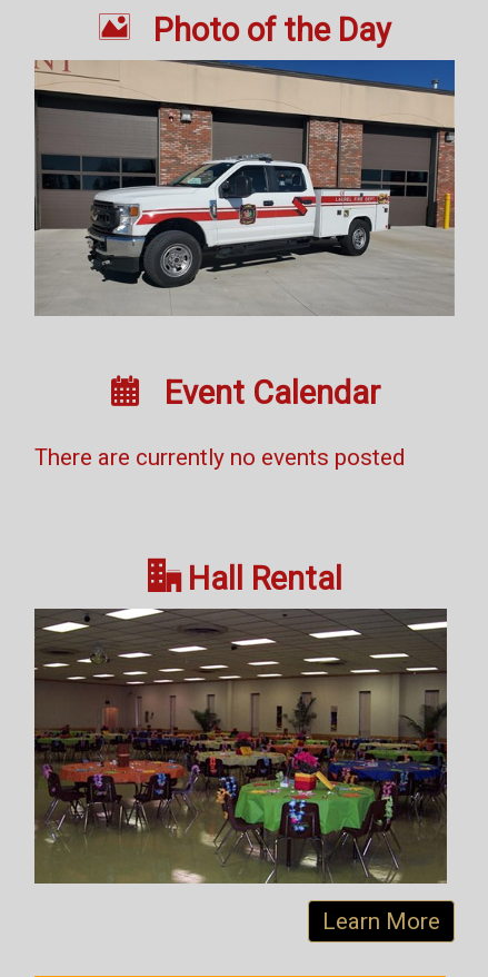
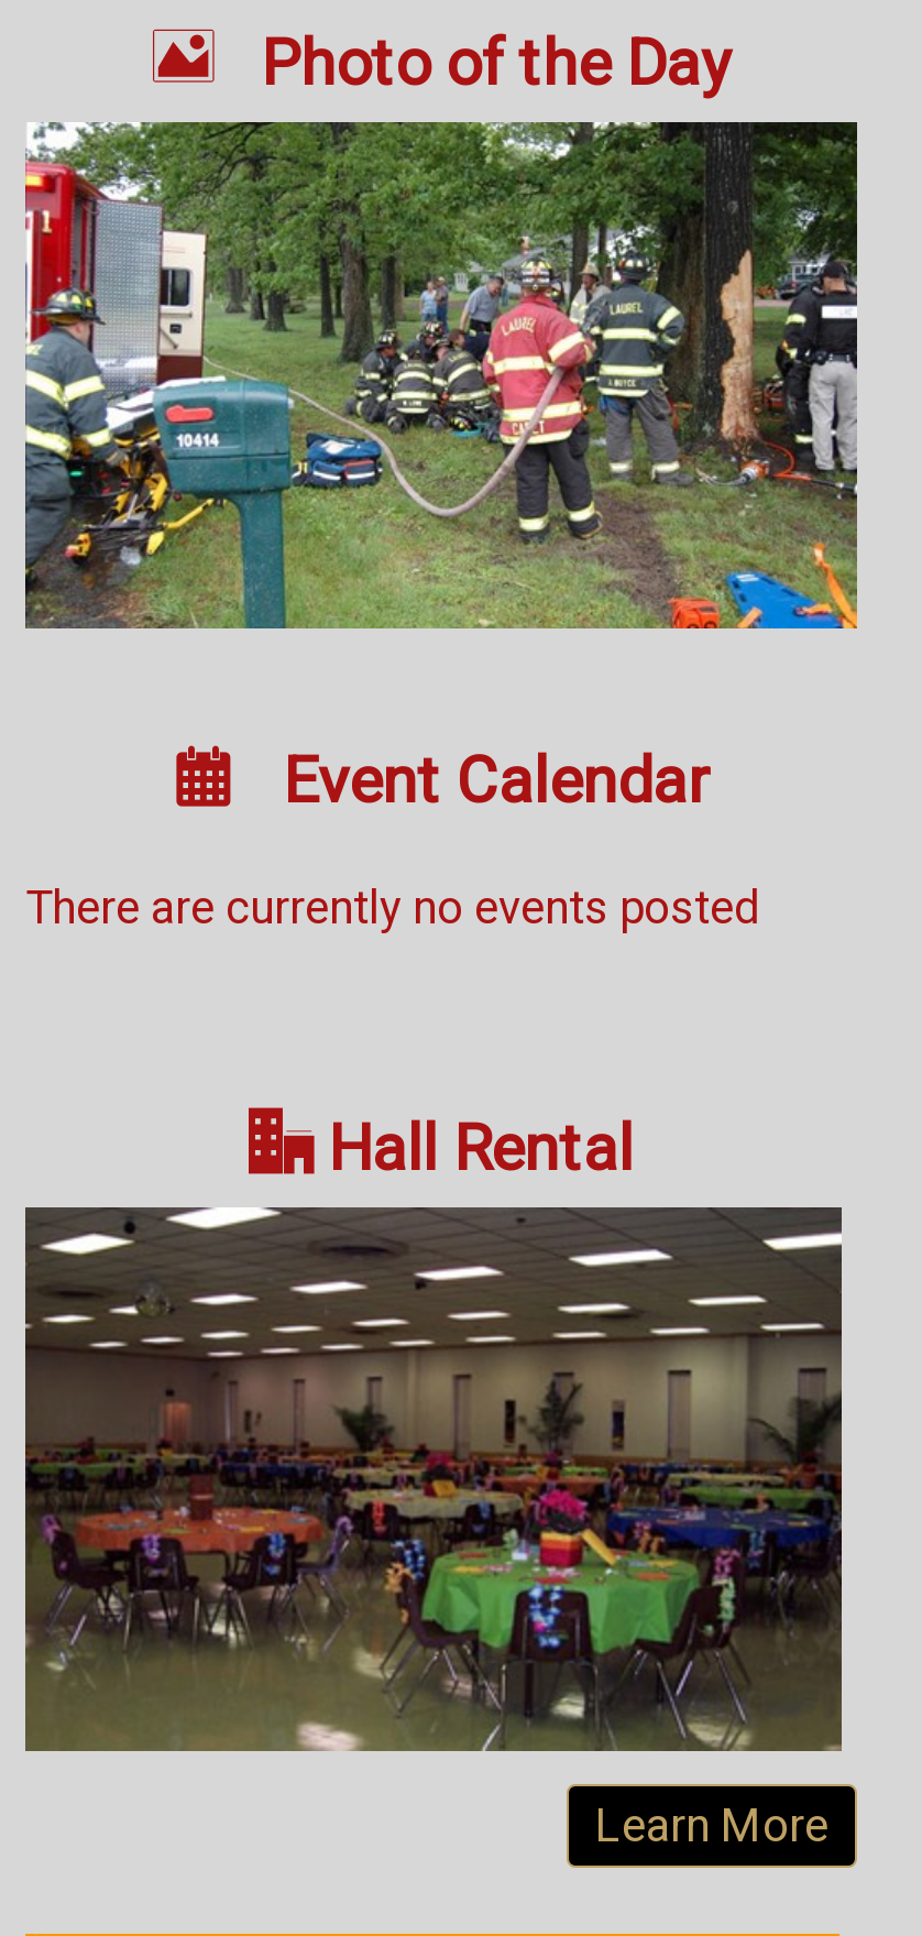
- [image]
+ [image]
